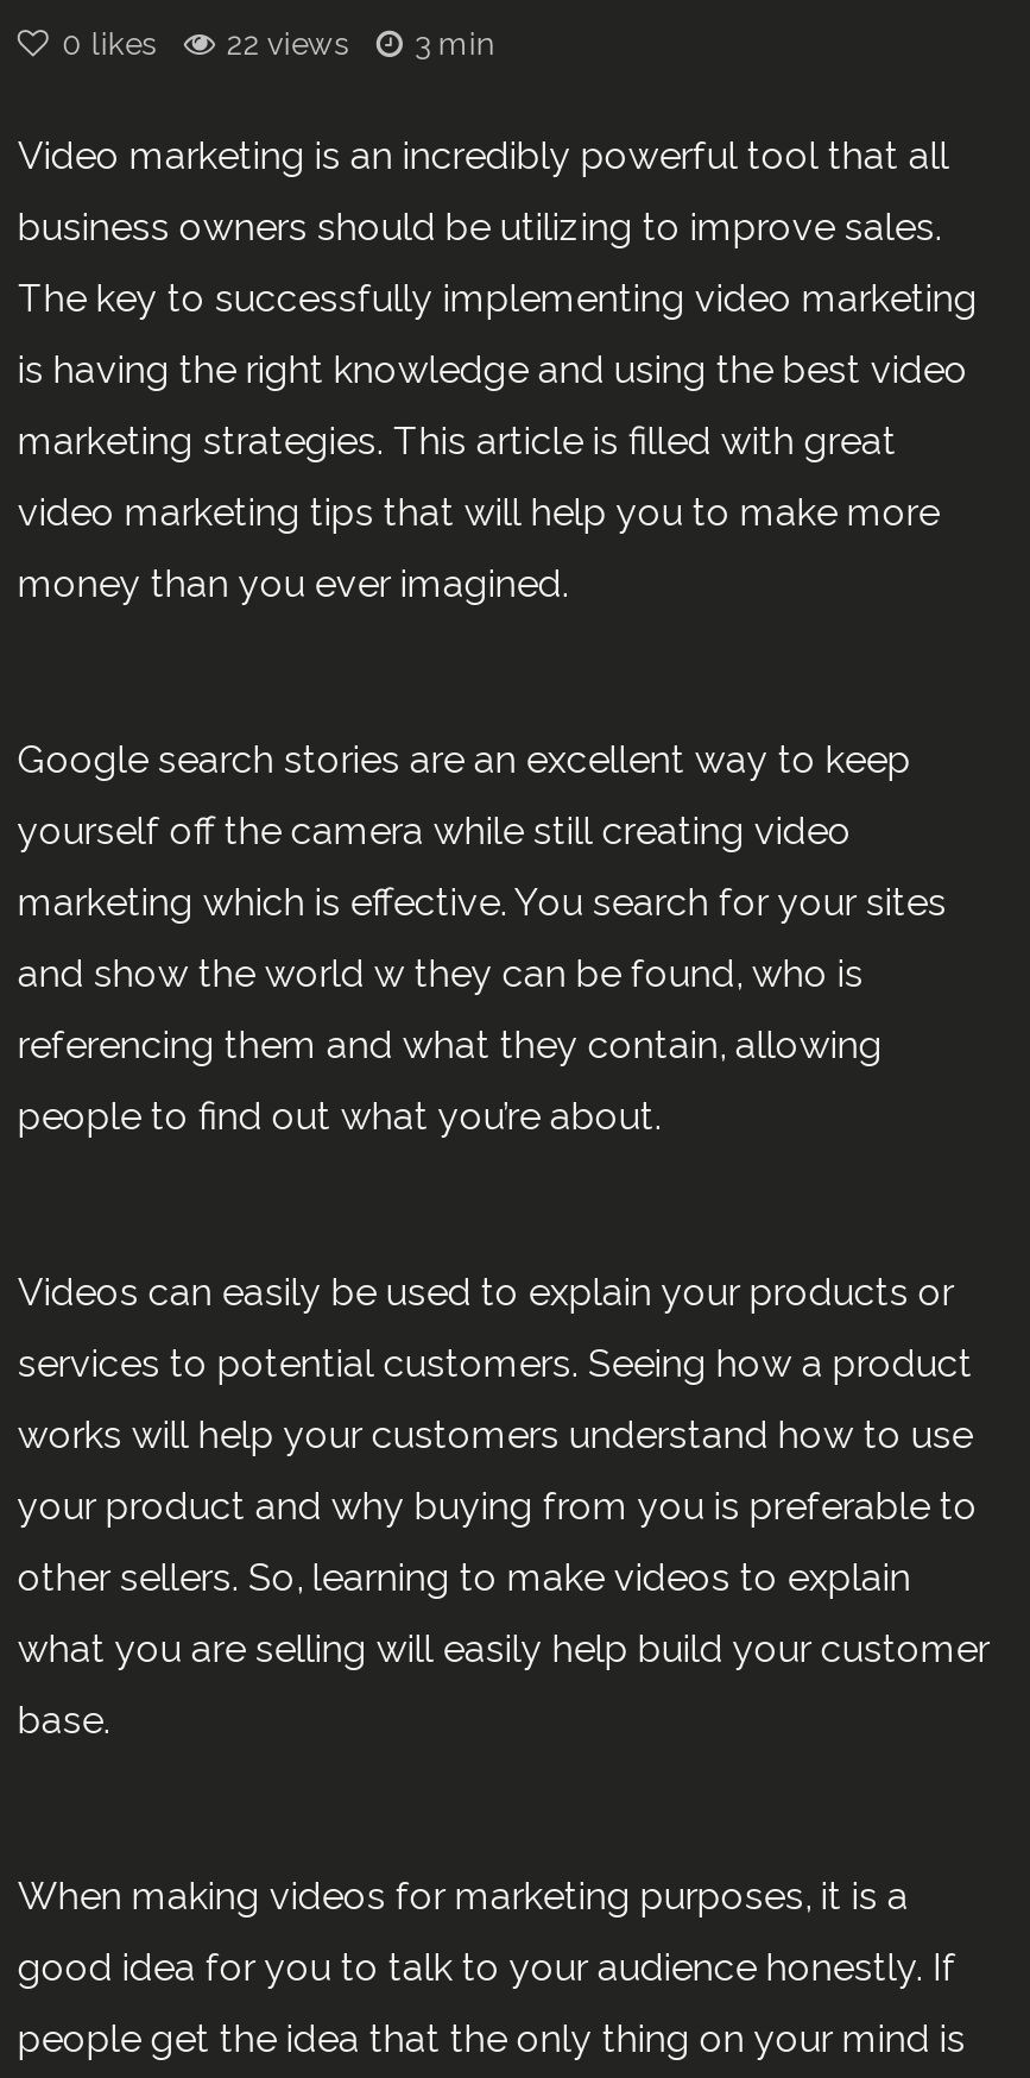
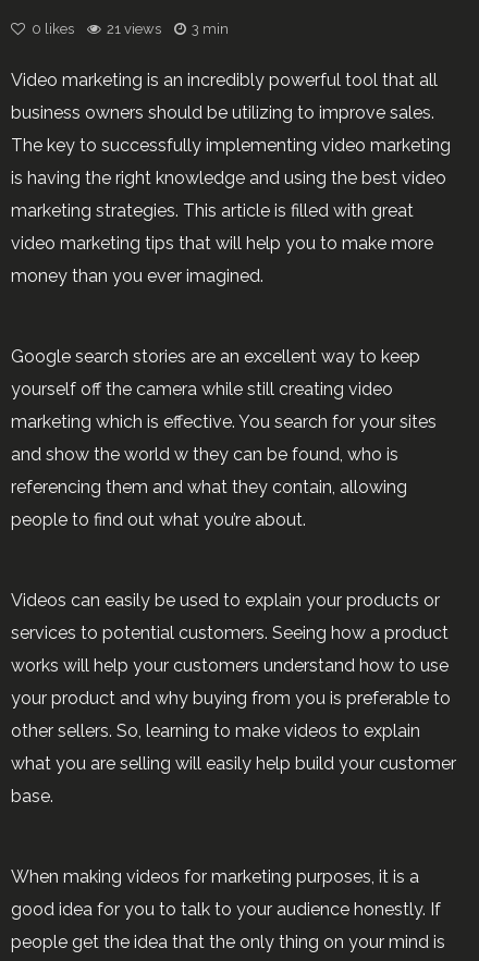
- 0 likes 22 views 3 min
+ 0 likes 21 views 3 min
